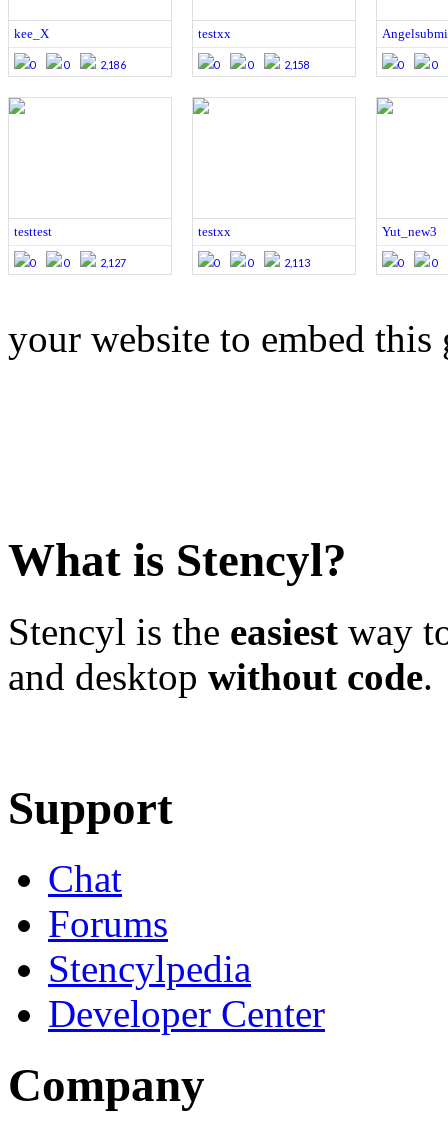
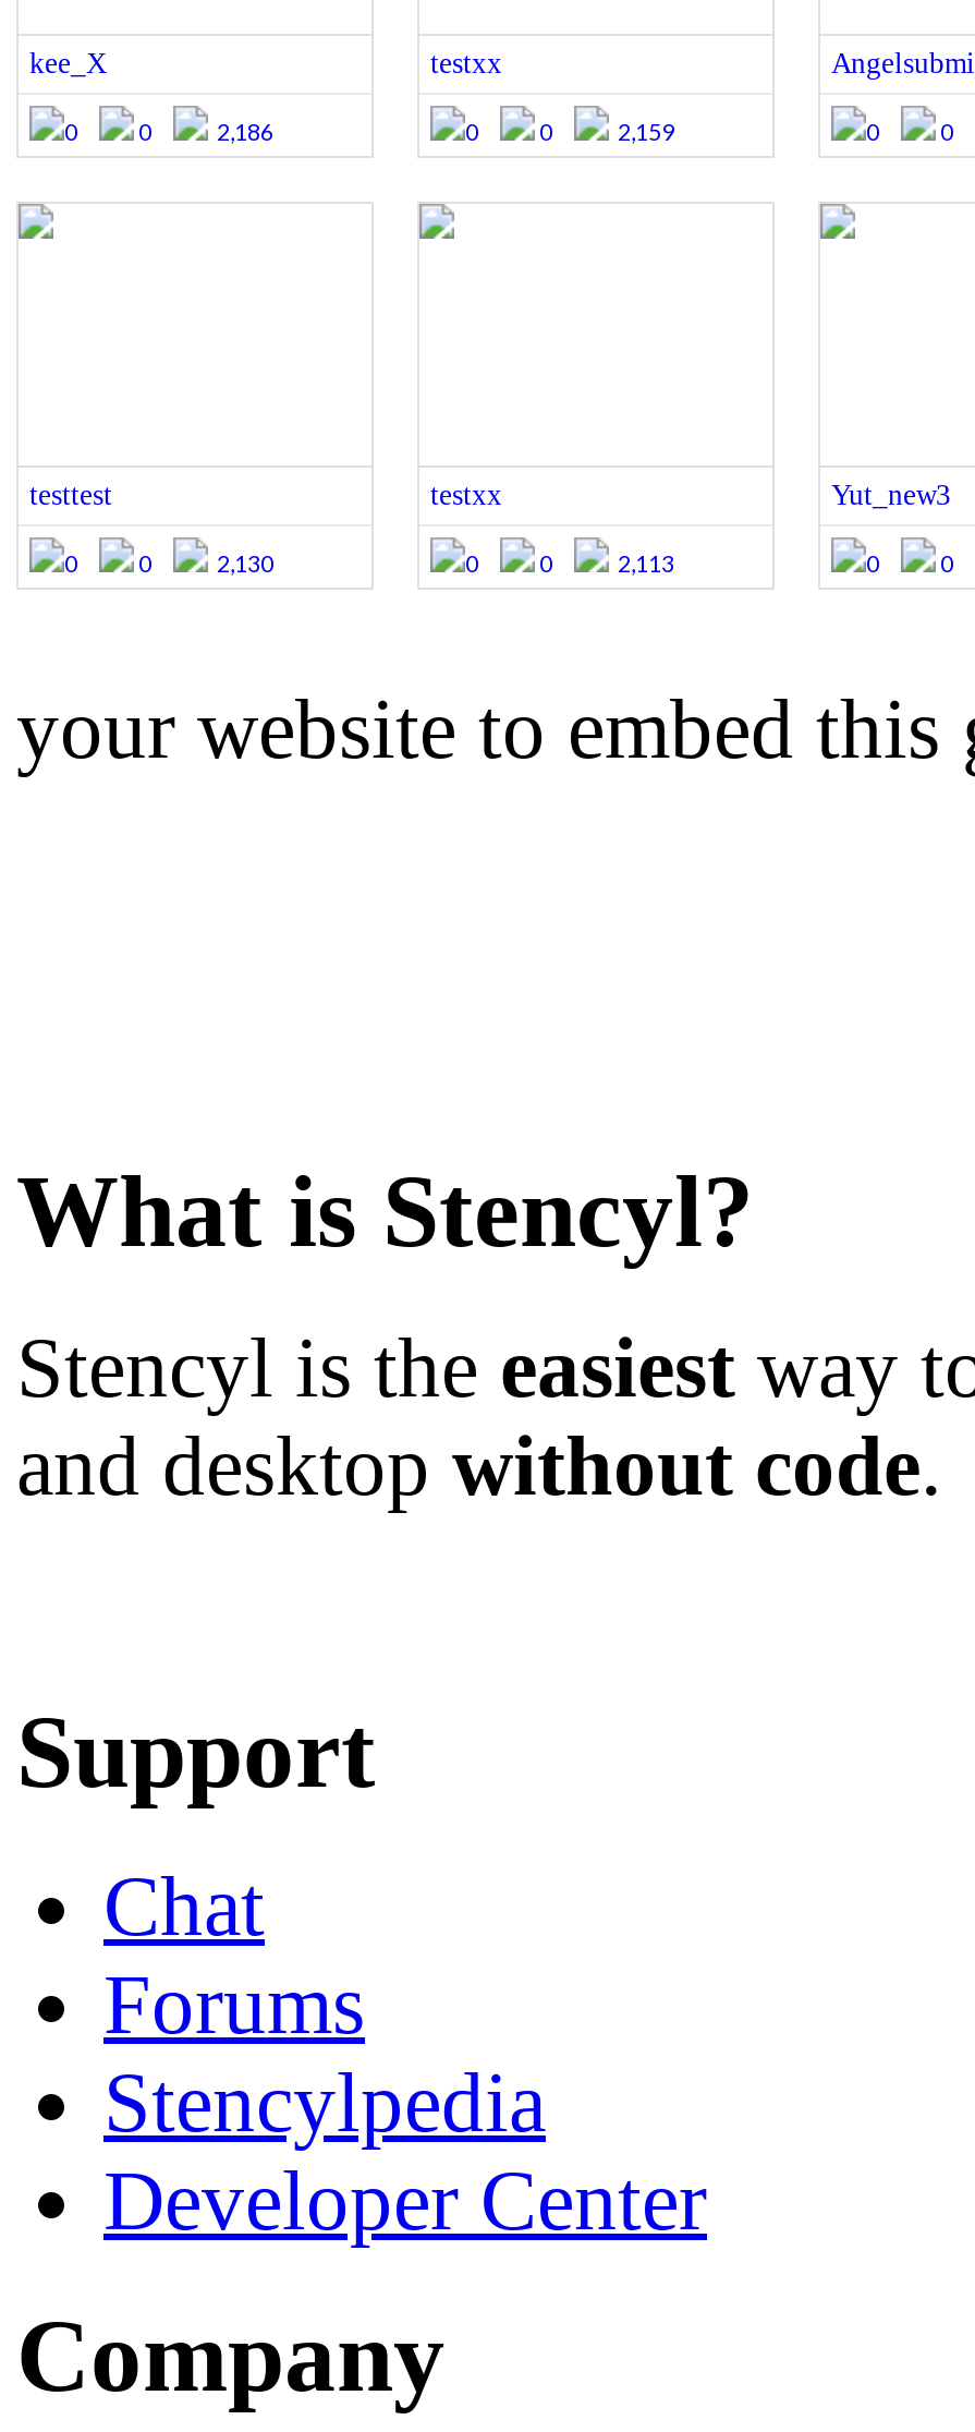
- 2,158
+ 2,159

- 2,127
+ 2,130
